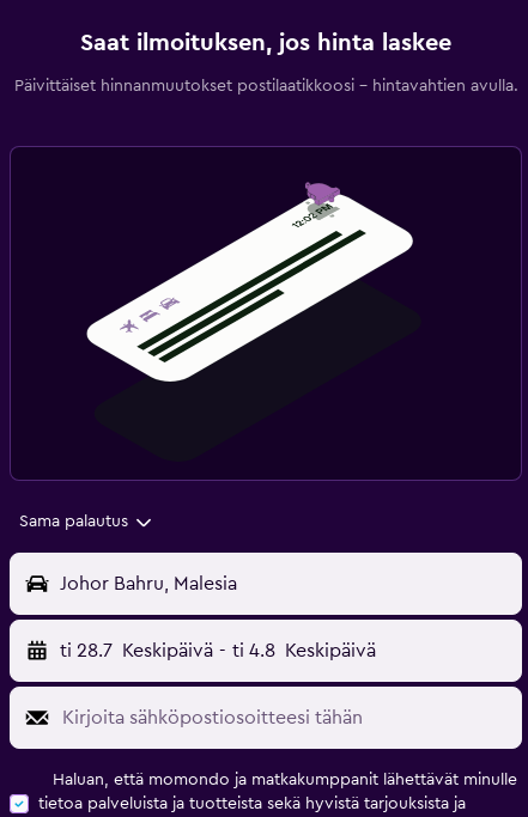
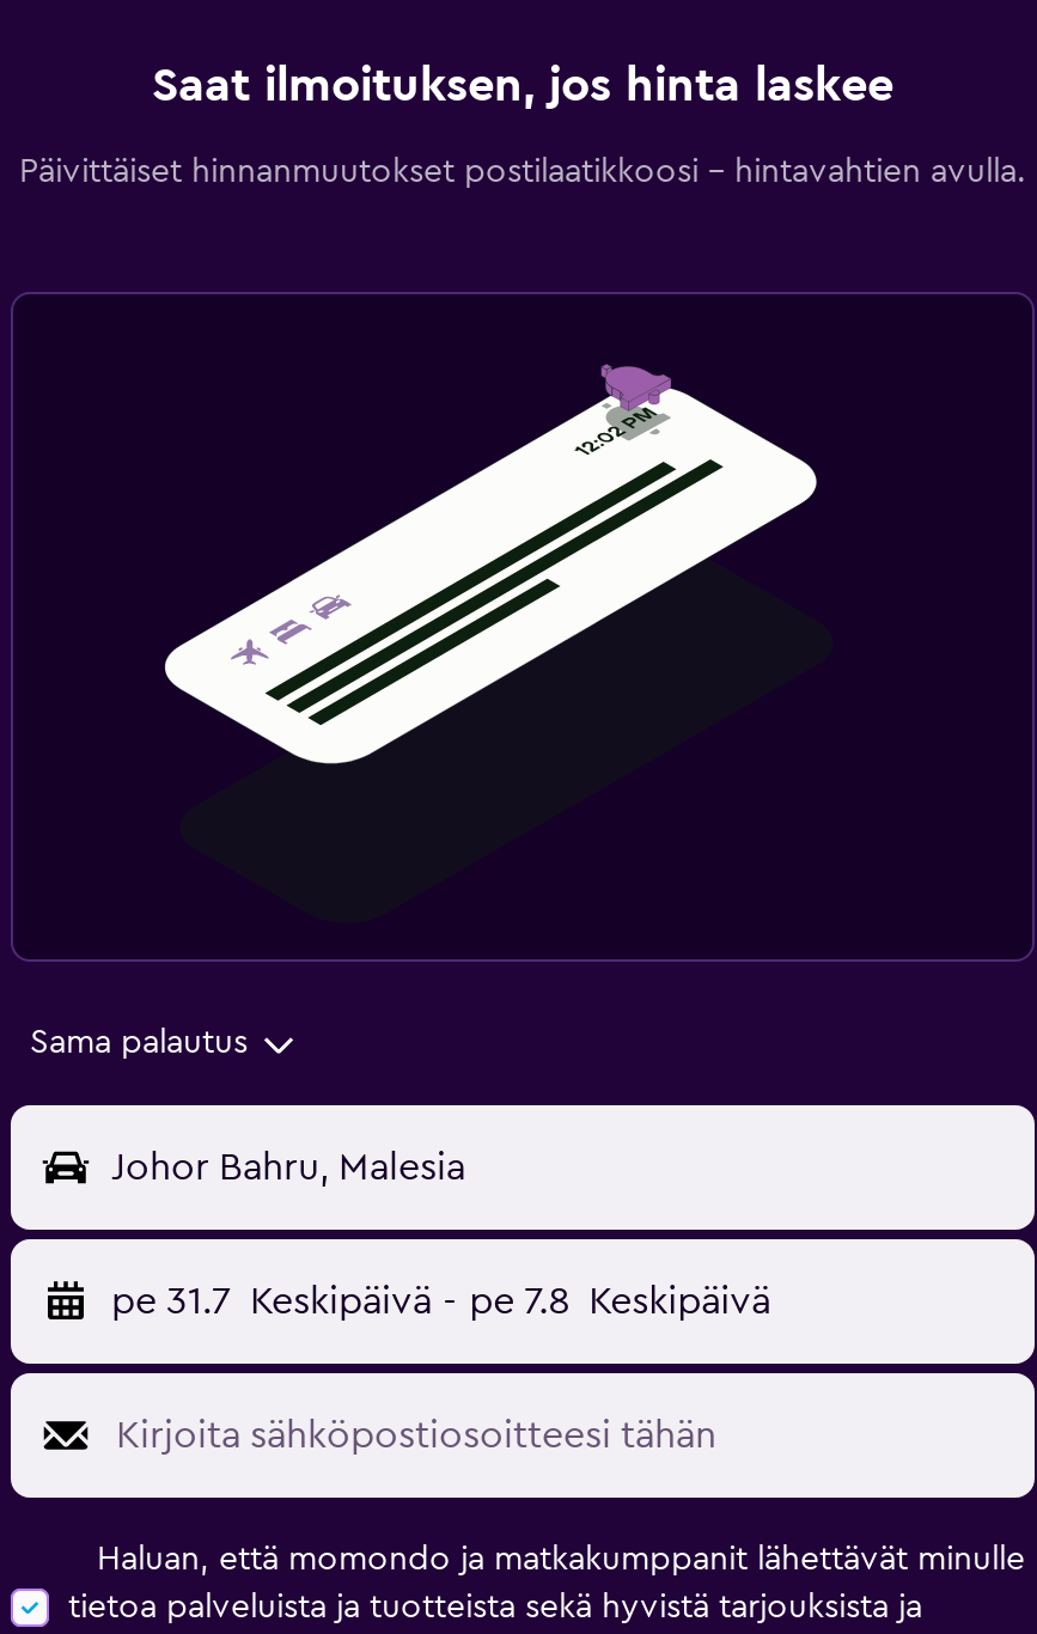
- ti 28.7 Keskipäivä - ti 4.8 Keskipäivä
+ pe 31.7 Keskipäivä - pe 7.8 Keskipäivä
